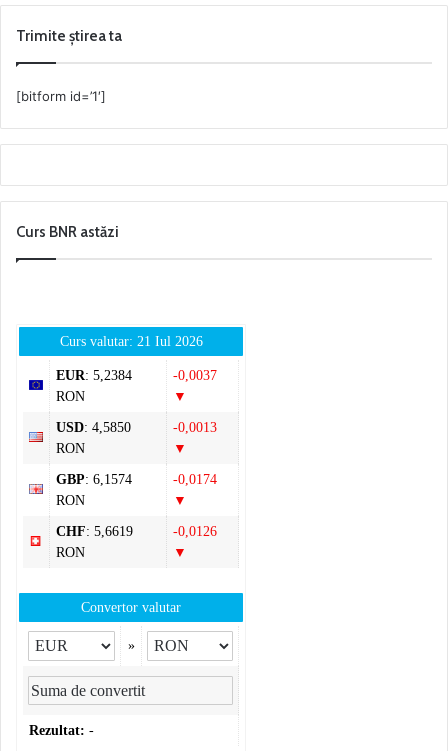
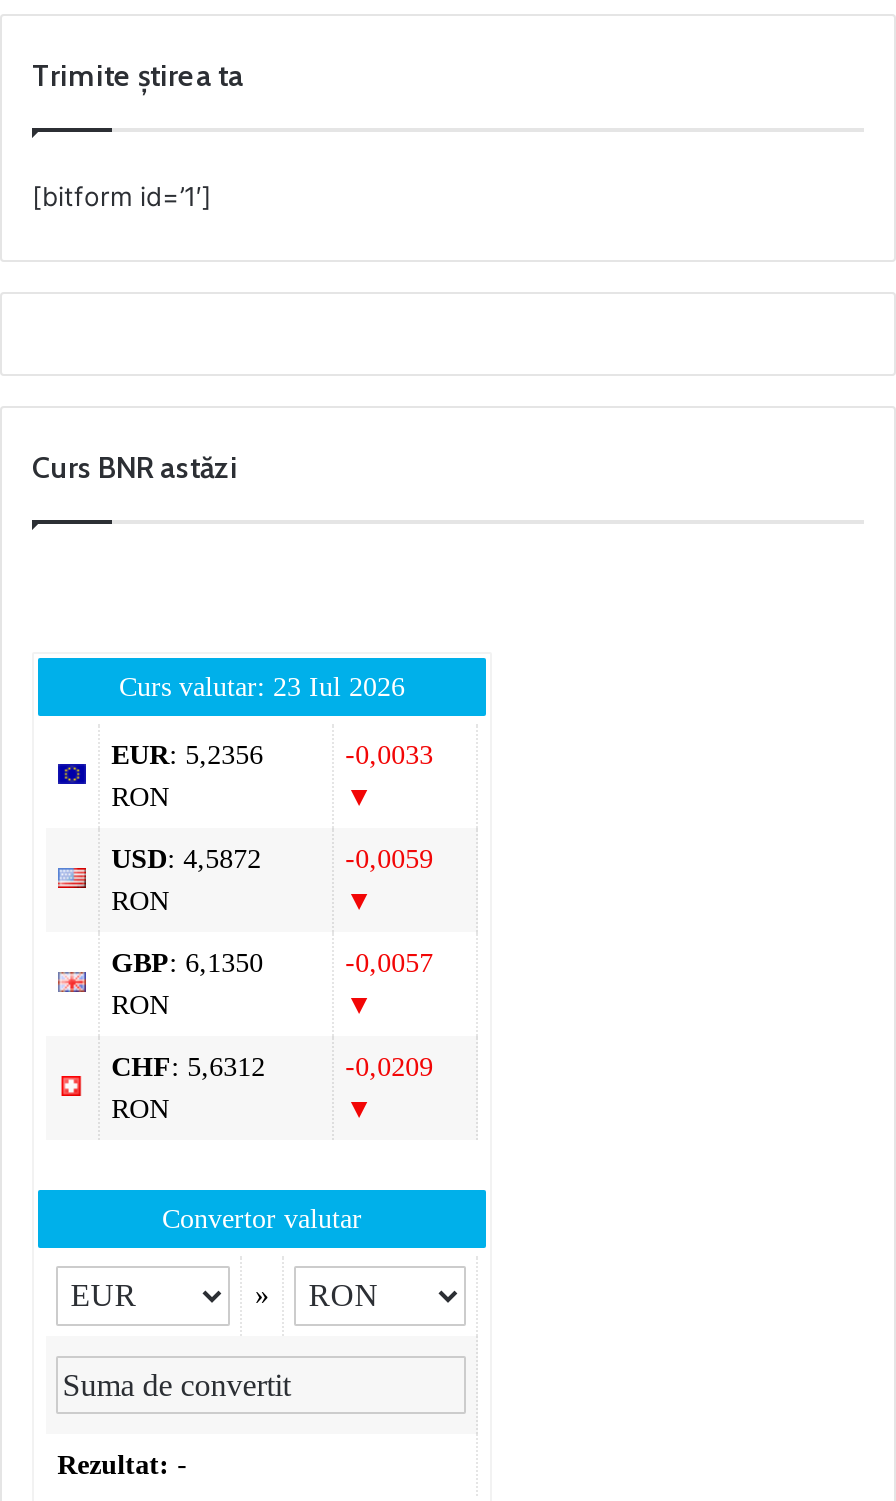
- Curs valutar: 21 Iul 2026
+ Curs valutar: 23 Iul 2026

- EUR: 5,2384
+ EUR: 5,2356

- -0,0037
+ -0,0033

- USD: 4,5850
+ USD: 4,5872

- -0,0013
+ -0,0059

- GBP: 6,1574
+ GBP: 6,1350

- -0,0174
+ -0,0057

- CHF: 5,6619
+ CHF: 5,6312

- -0,0126
+ -0,0209
